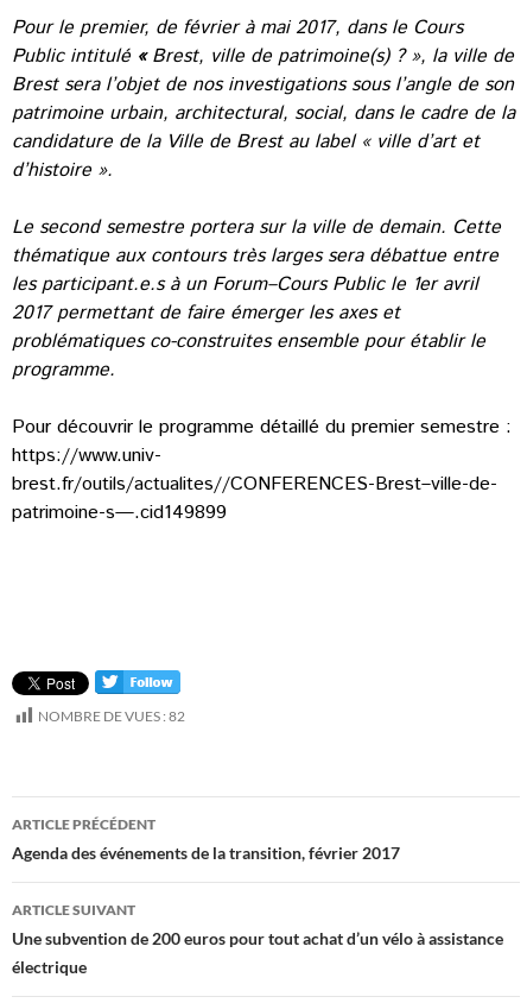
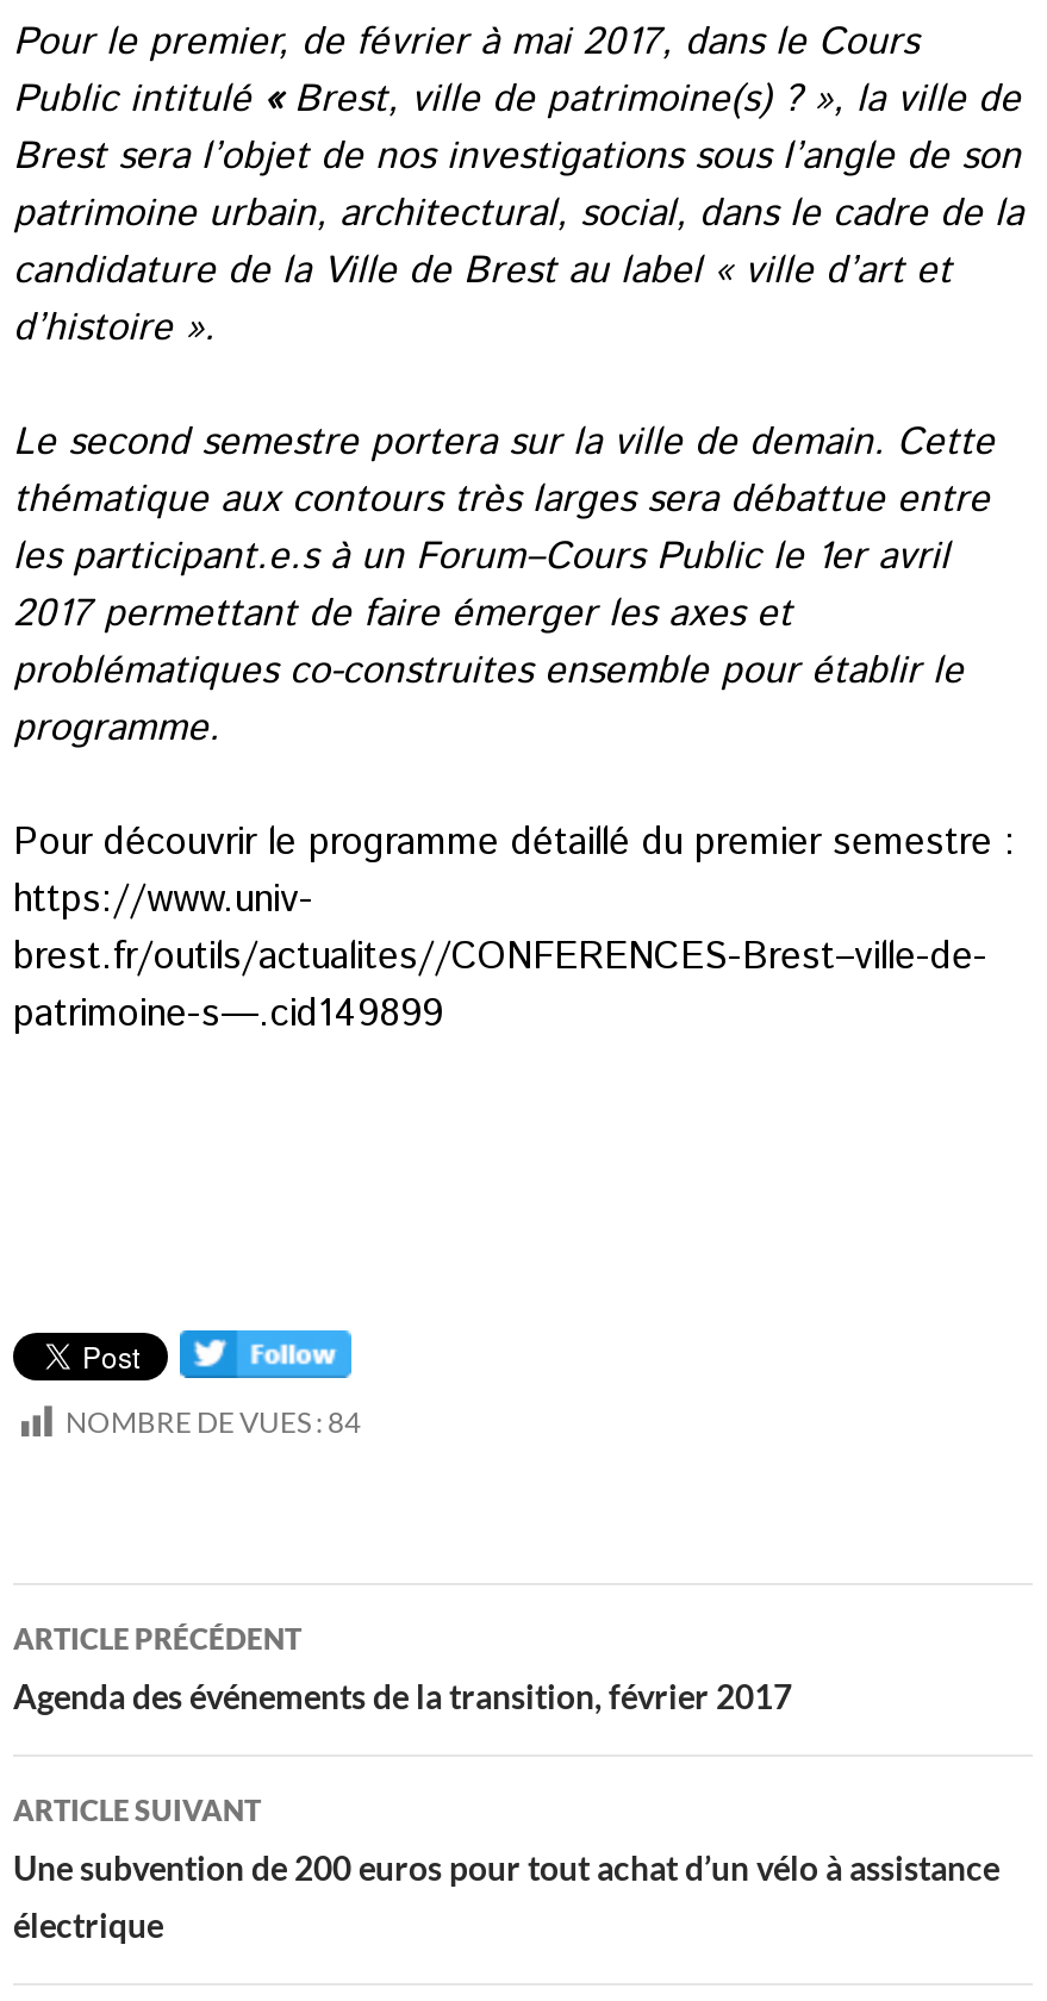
- NOMBRE DE VUES : 82
+ NOMBRE DE VUES : 84
